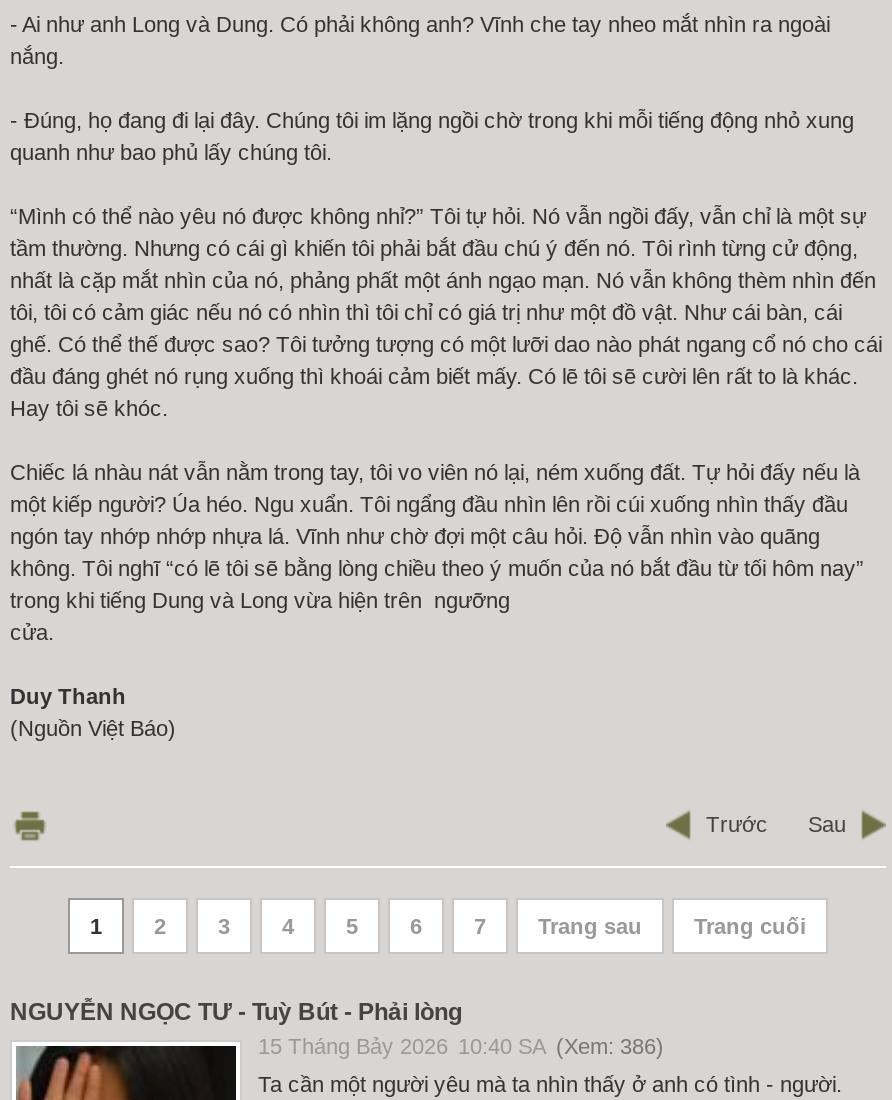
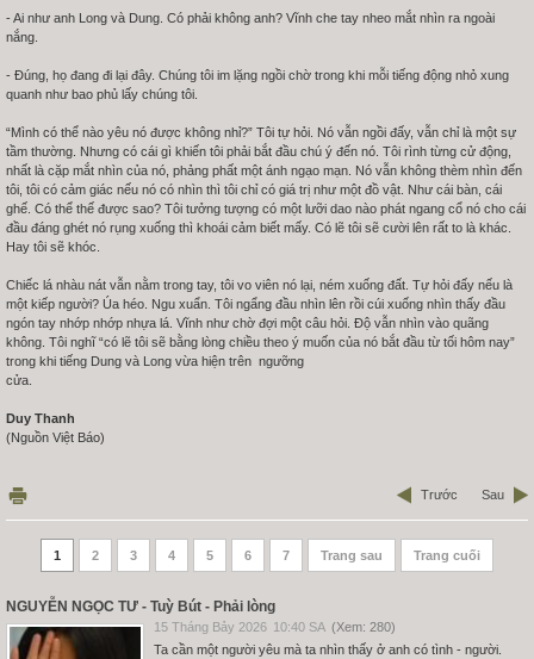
- 15 Tháng Bảy 2026 10:40 SA (Xem: 386)
+ 15 Tháng Bảy 2026 10:40 SA (Xem: 280)
